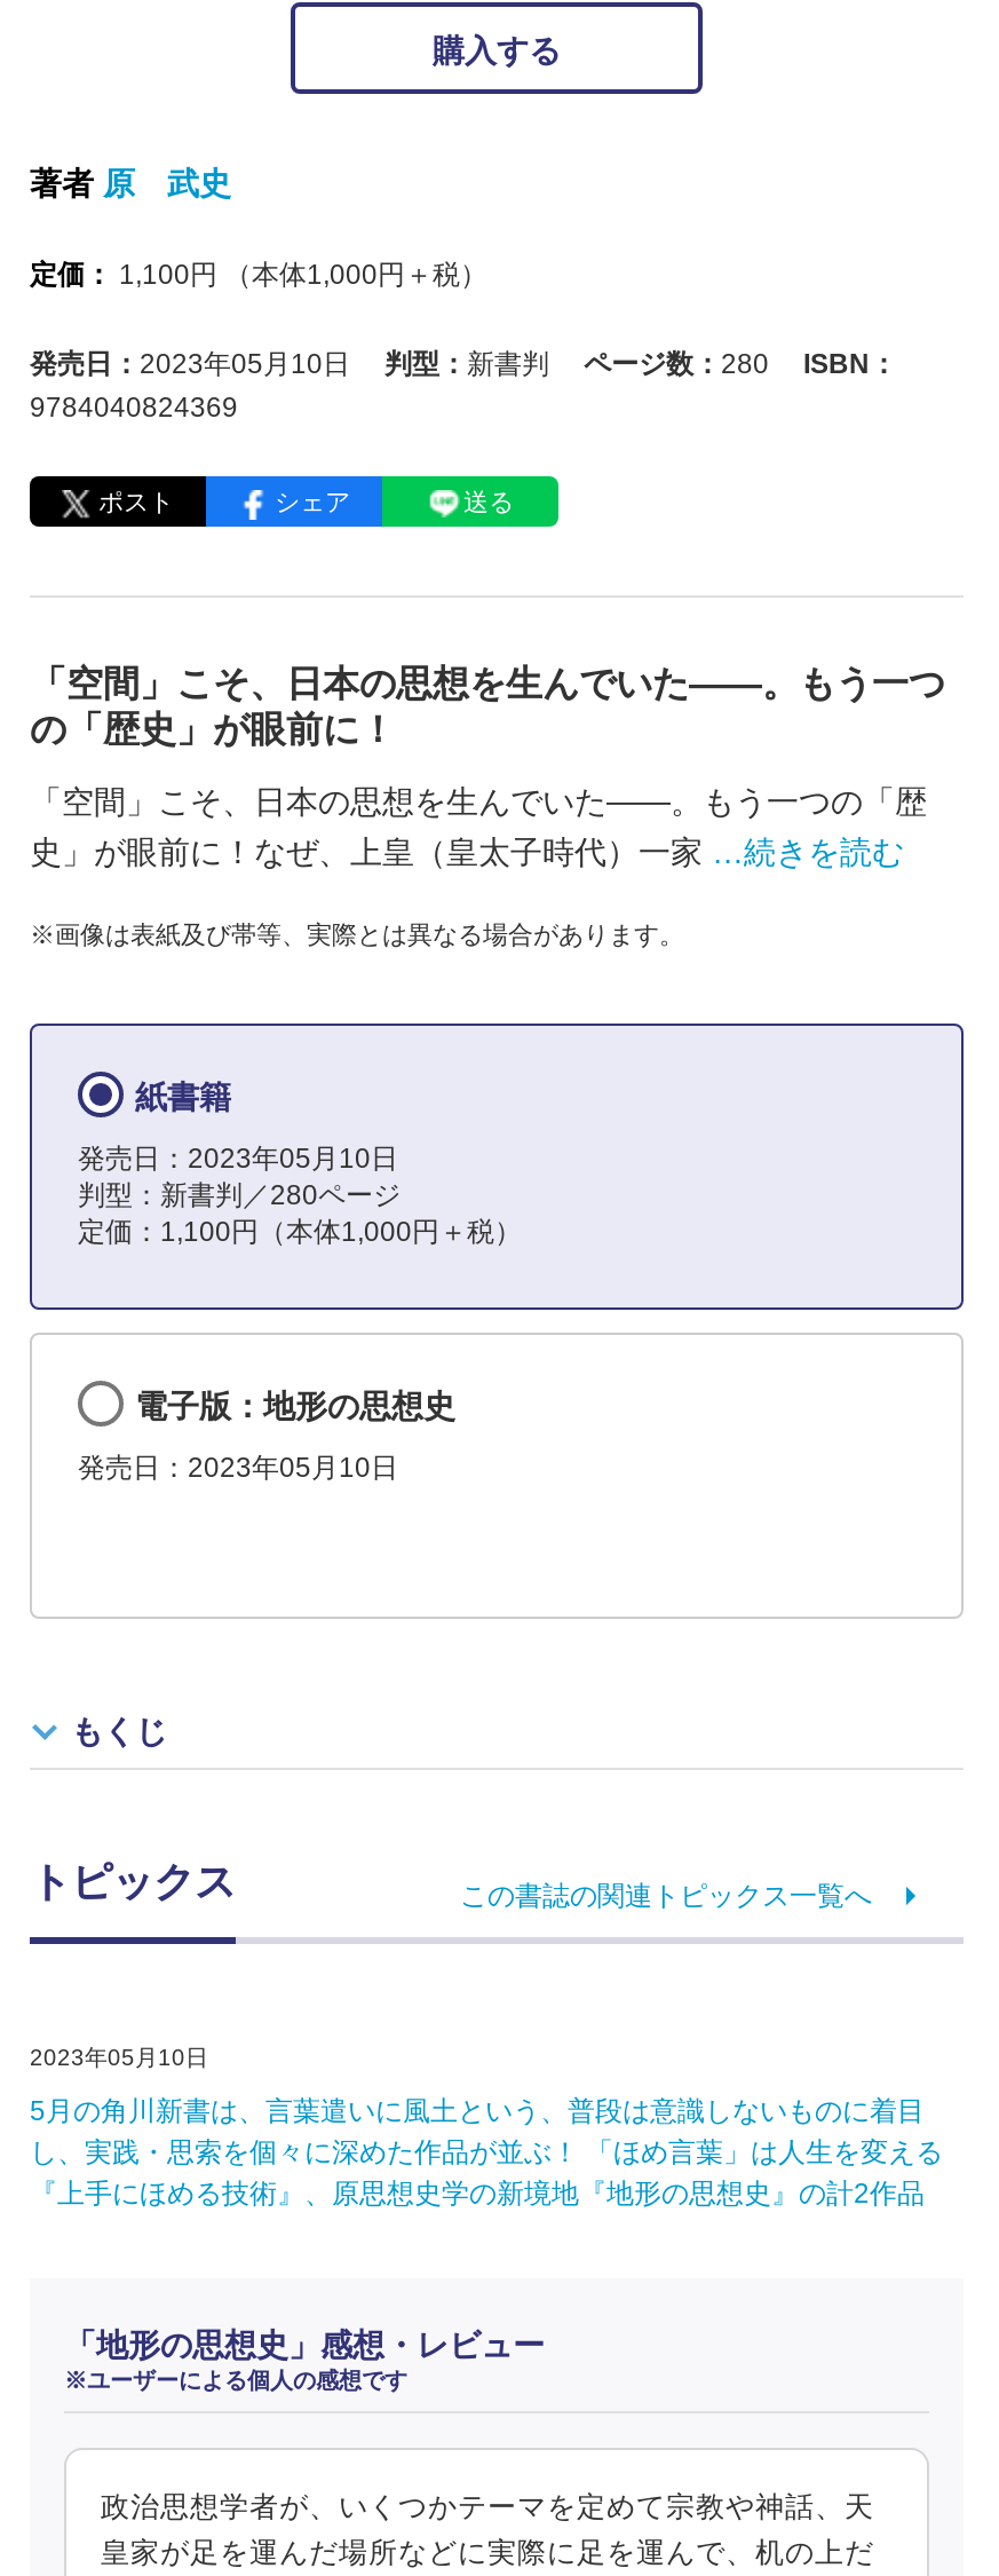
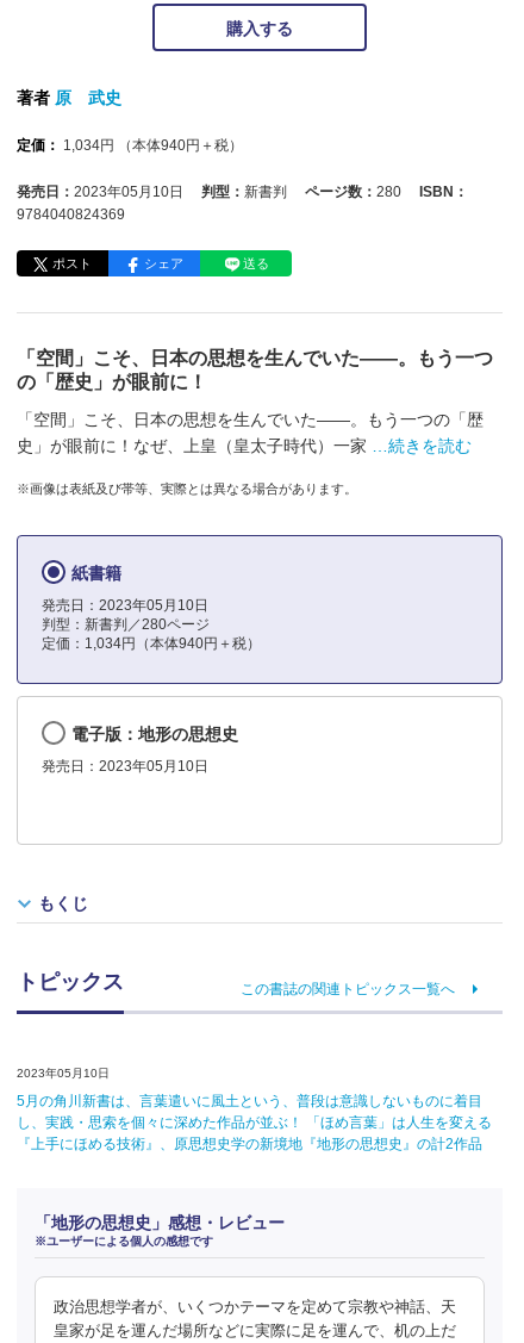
- 定価： 1,100円（本体1,000円＋税）
+ 定価： 1,034円（本体940円＋税）

- 定価：1,100円（本体1,000円＋税）
+ 定価：1,034円（本体940円＋税）
